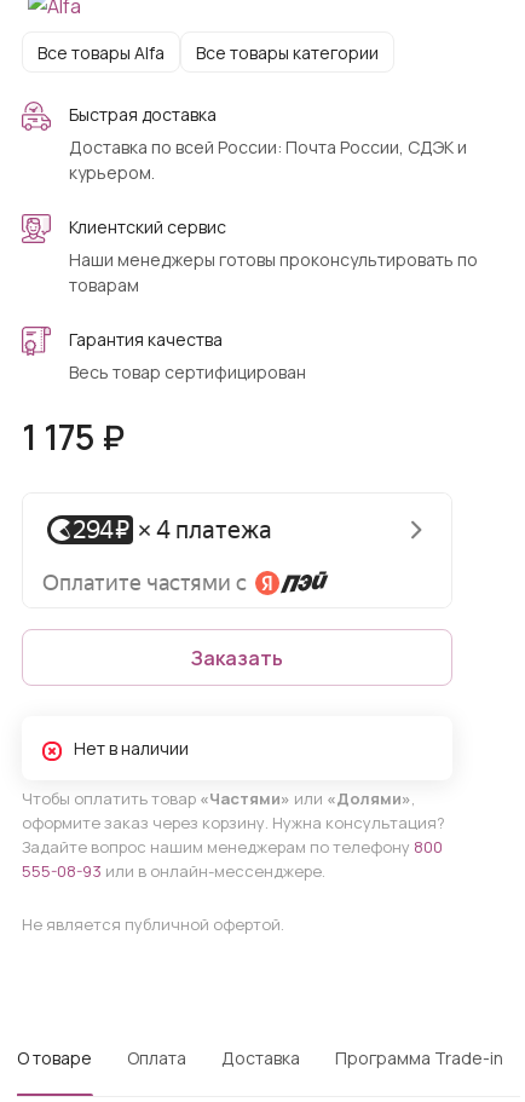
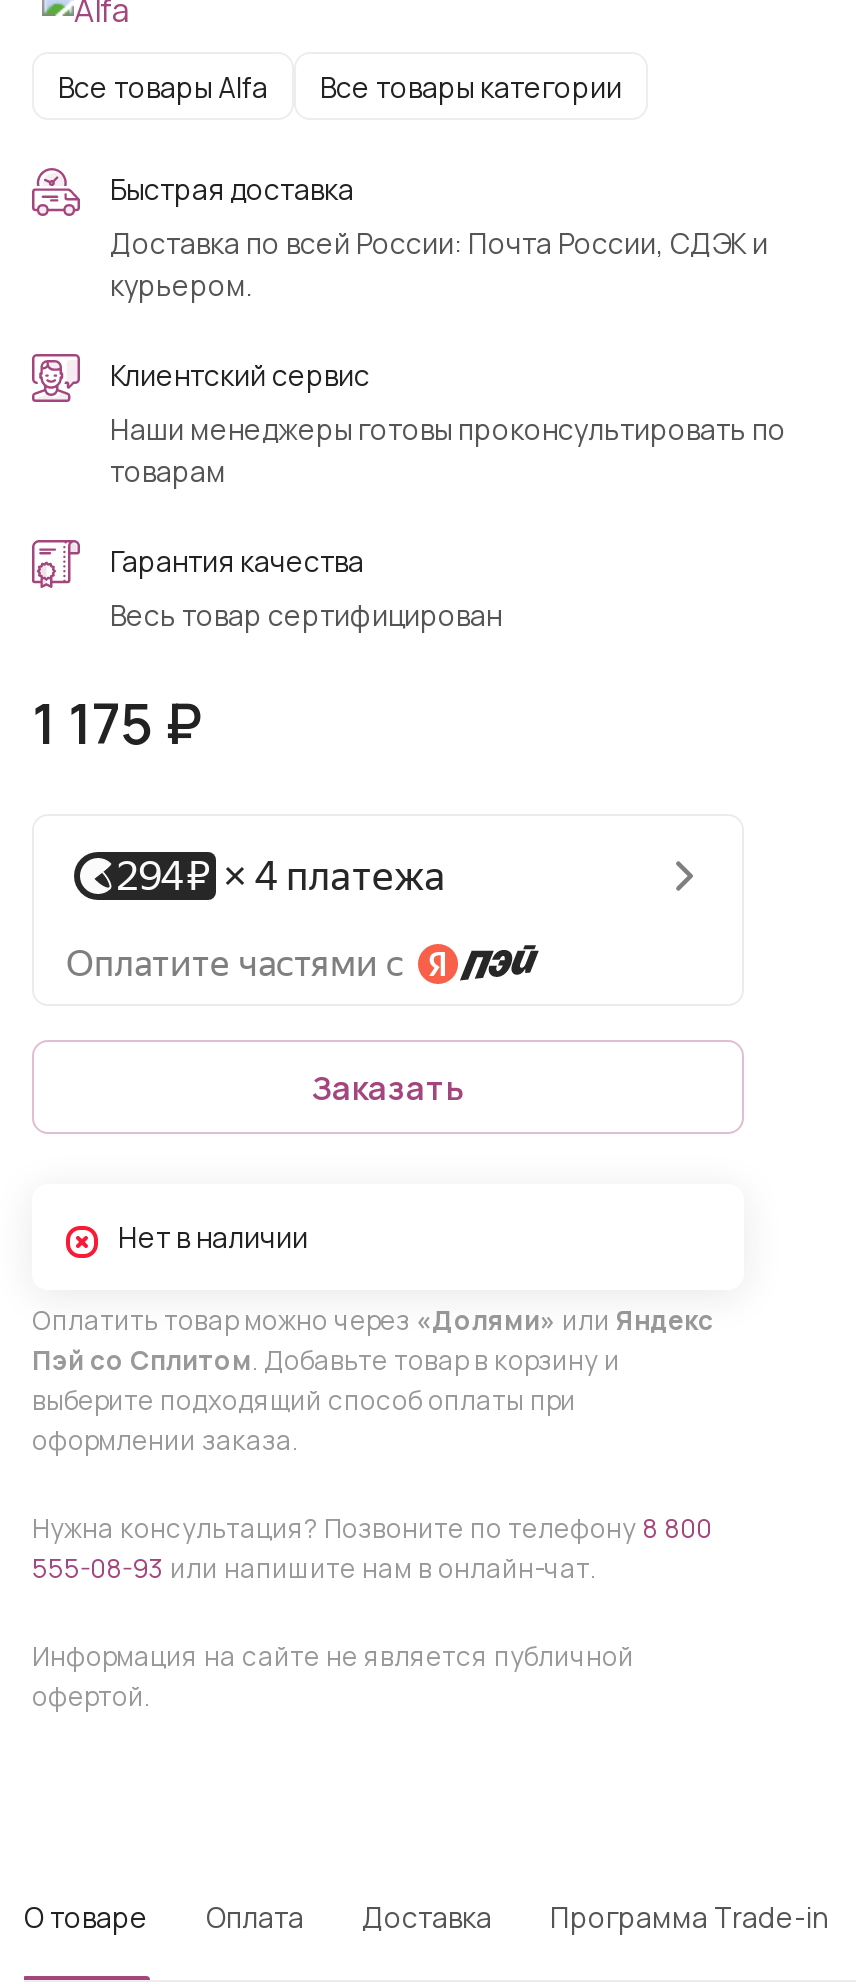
- Чтобы оплатить товар «Частями» или «Долями»,
- оформите заказ через корзину. Нужна консультация?
- Задайте вопрос нашим менеджерам по телефону 800
- 555-08-93 или в онлайн-мессенджере.
- Не является публичной офертой.
+ Оплатить товар можно через «Долями» или Яндекс
+ Пэй со Сплитом. Добавьте товар в корзину и
+ выберите подходящий способ оплаты при
+ оформлении заказа.
+ Нужна консультация? Позвоните по телефону 8 800
+ 555-08-93 или напишите нам в онлайн-чат.
+ Информация на сайте не является публичной
+ офертой.
